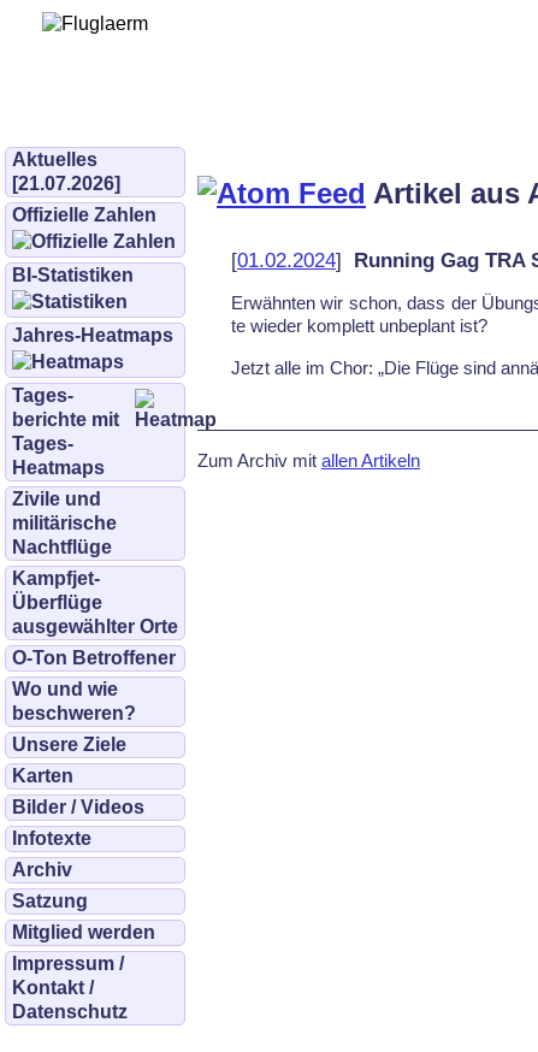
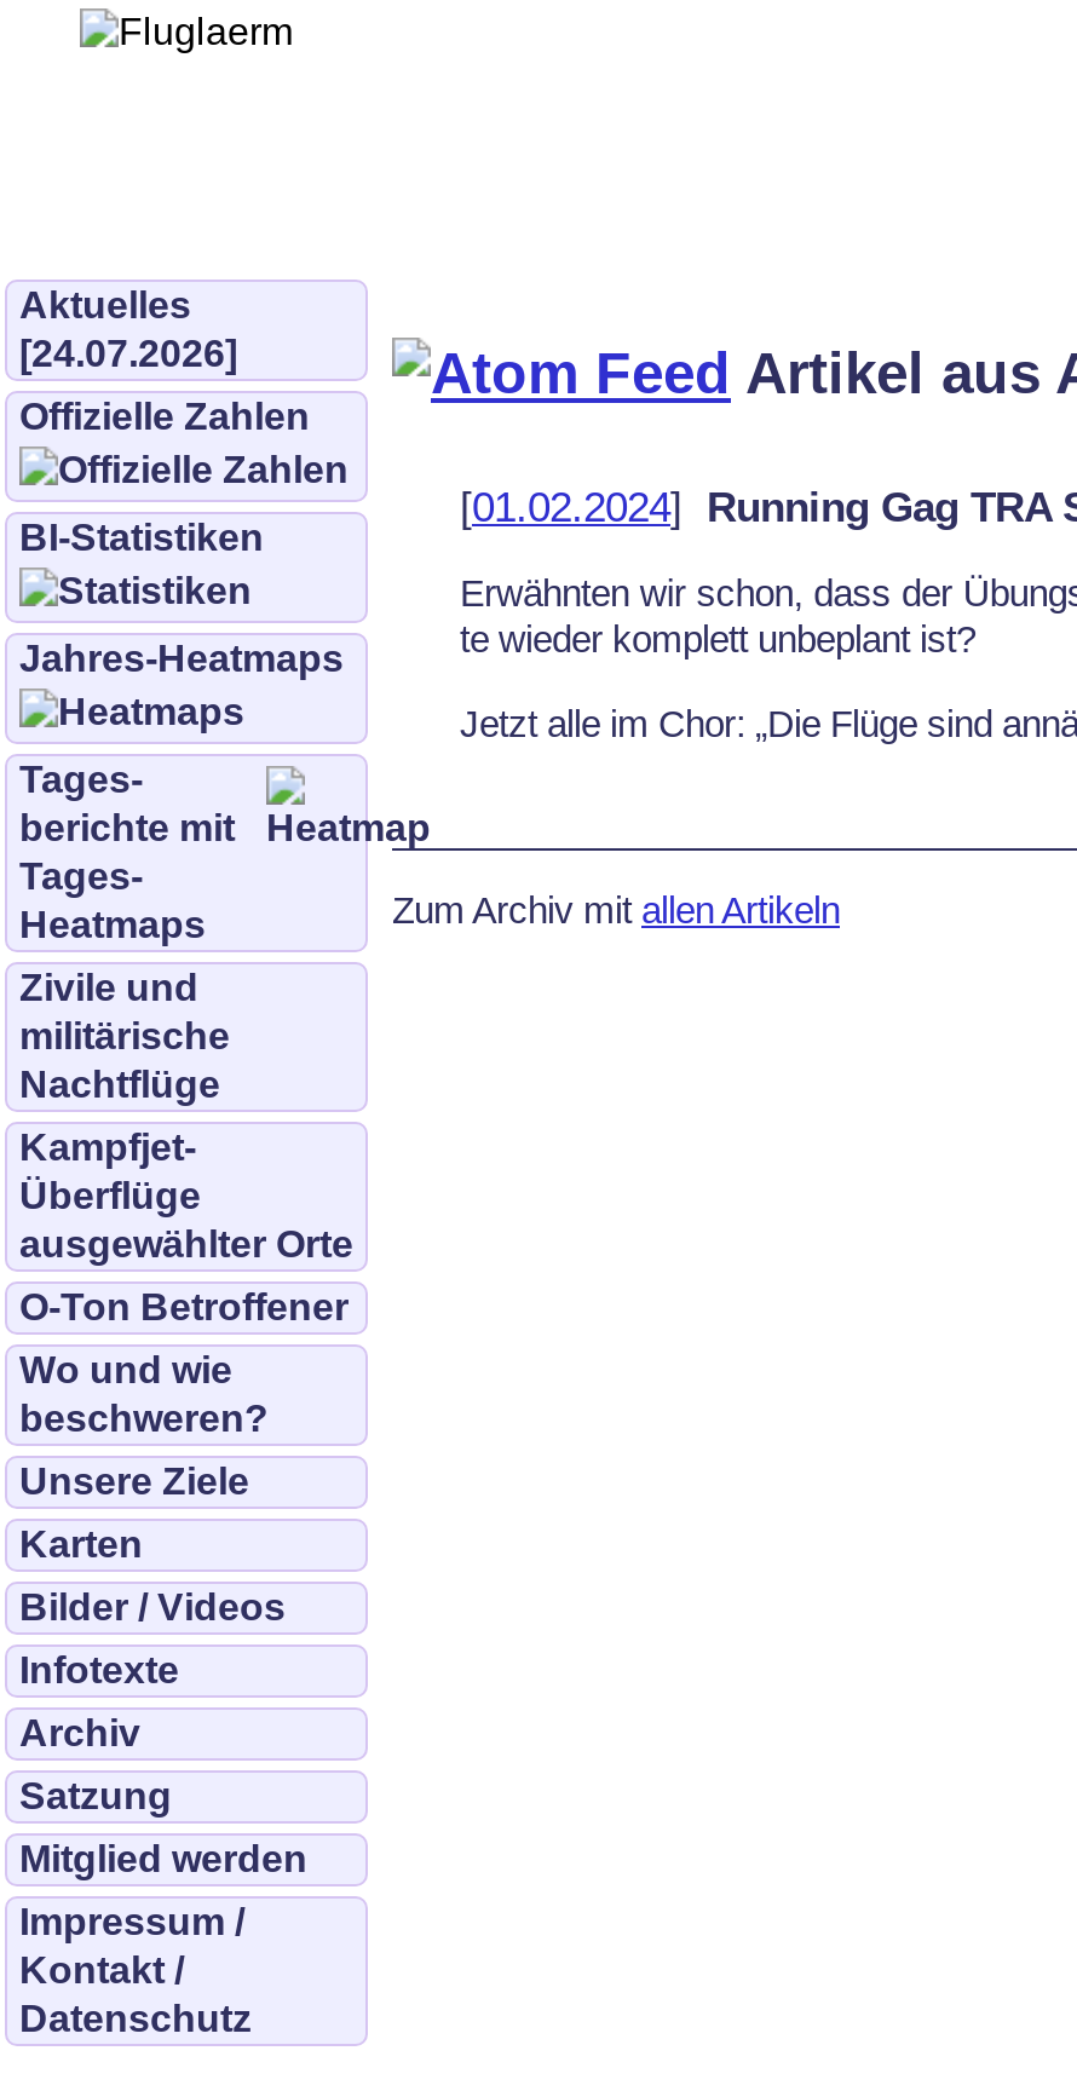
- [21.07.2026]
+ [24.07.2026]
